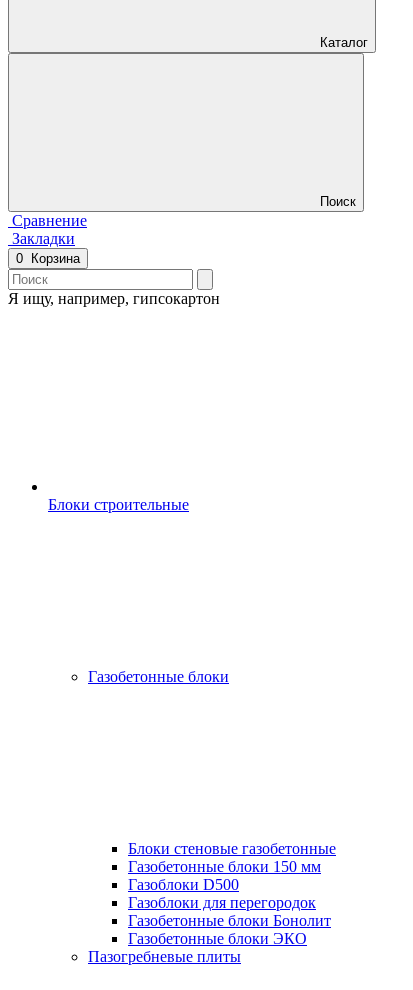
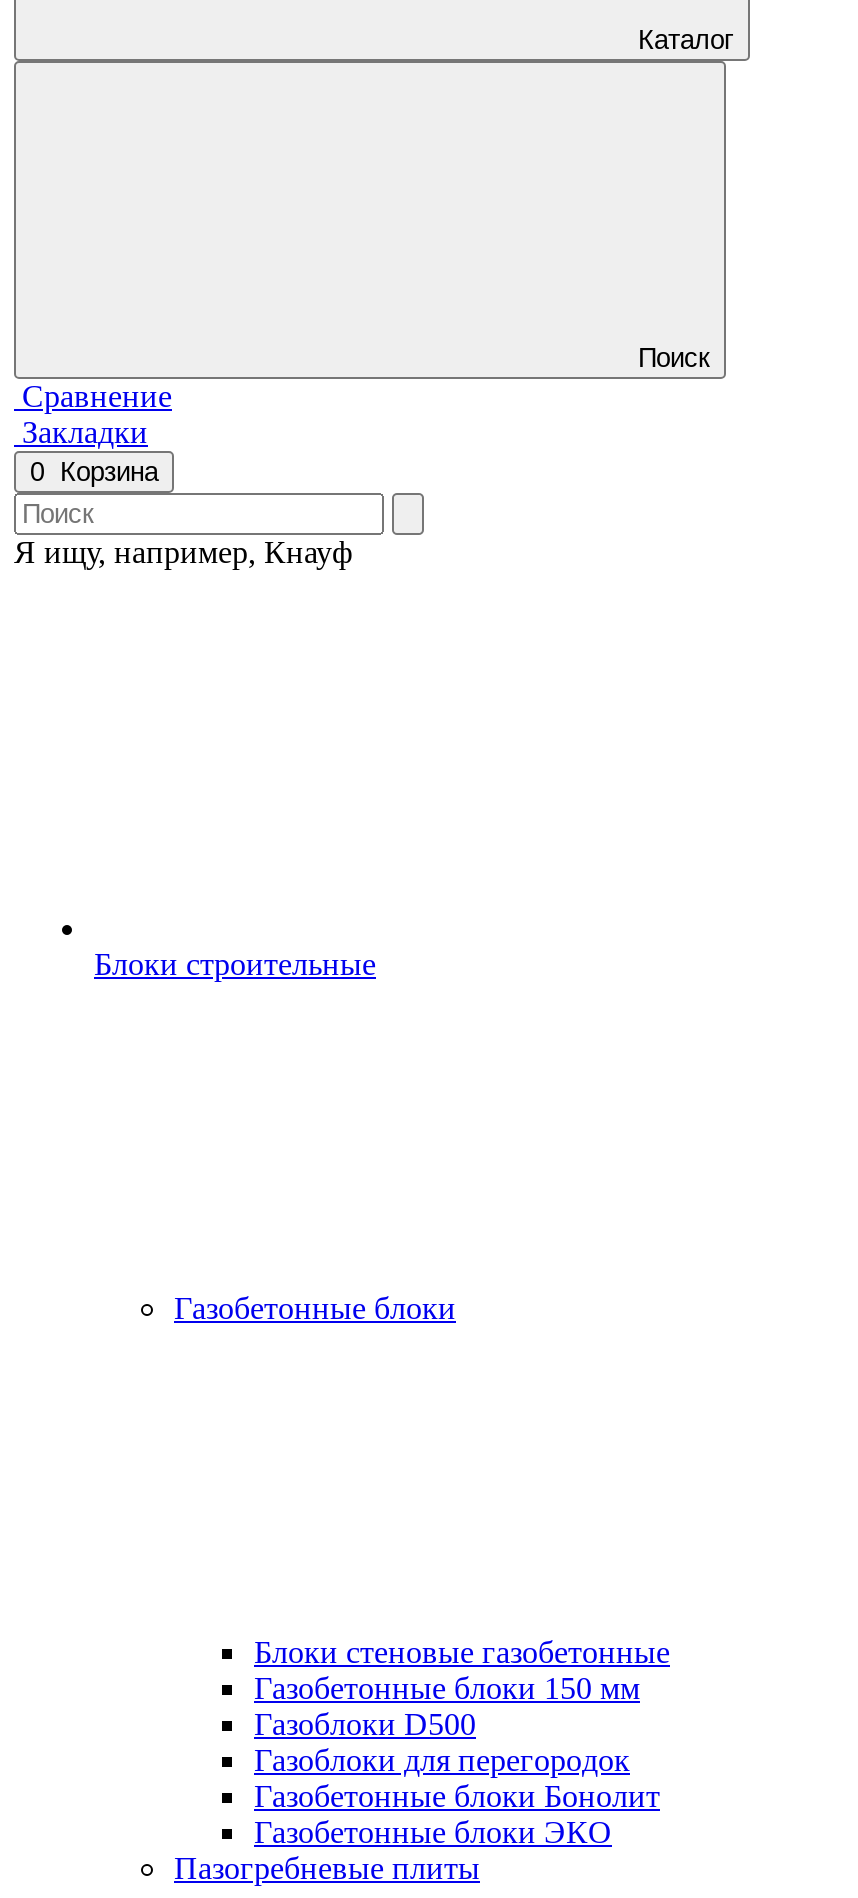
- Я ищу, например,гипсокартон
+ Я ищу, например,Кнауф
